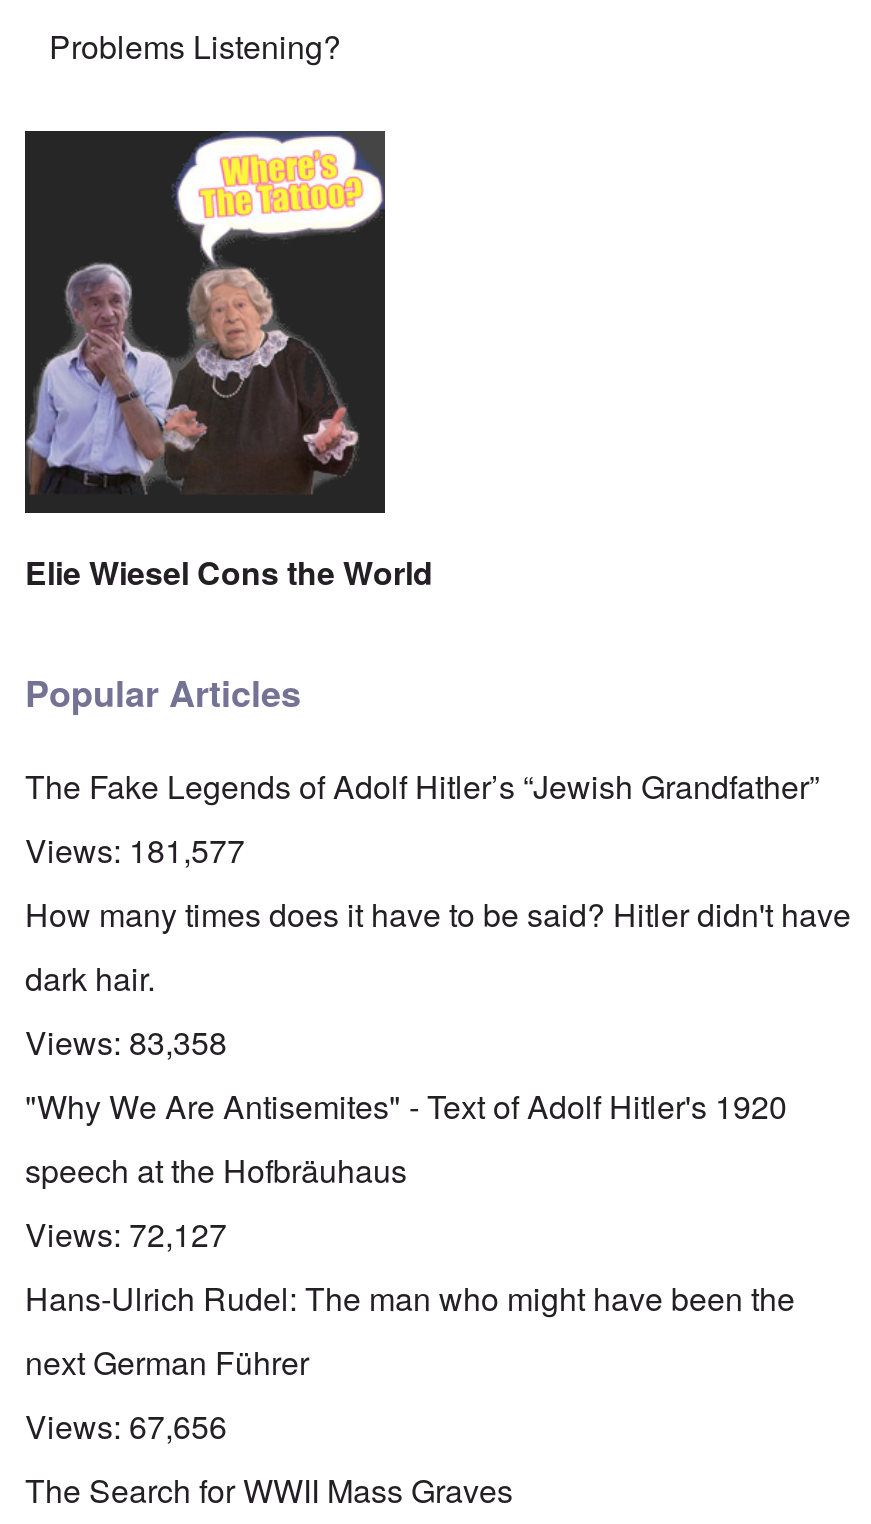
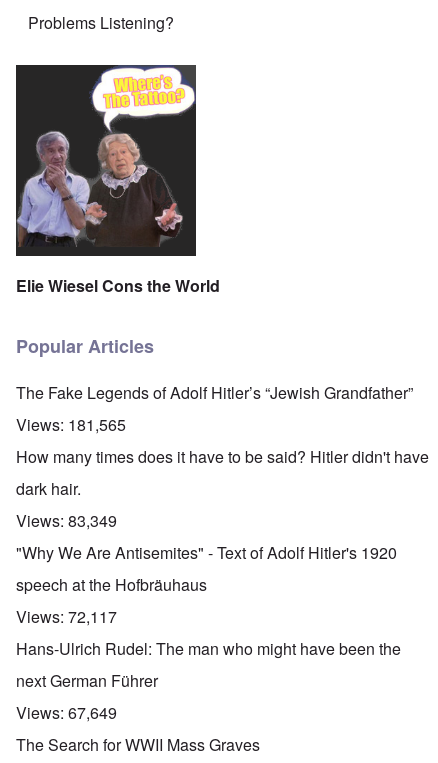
- Views: 181,577
+ Views: 181,565

- Views: 83,358
+ Views: 83,349

- Views: 72,127
+ Views: 72,117

- Views: 67,656
+ Views: 67,649
